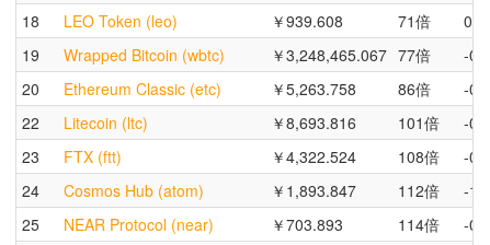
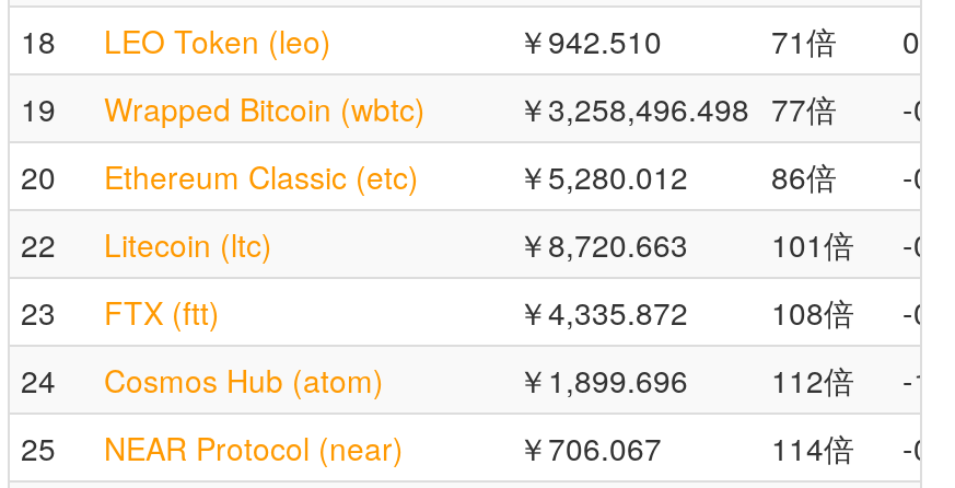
- ￥939.608
+ ￥942.510

- ￥3,248,465.067 77倍
+ ￥3,258,496.498 77倍

- ￥5,263.758
+ ￥5,280.012

- ￥8,693.816
+ ￥8,720.663

- ￥4,322.524
+ ￥4,335.872

- ￥1,893.847
+ ￥1,899.696

- ￥703.893
+ ￥706.067
